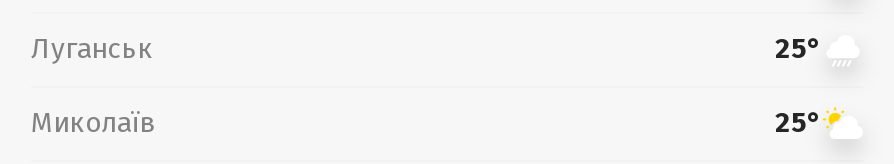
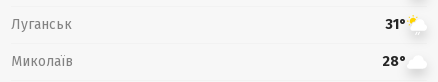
- 25°
+ 31°

- 25°
+ 28°
